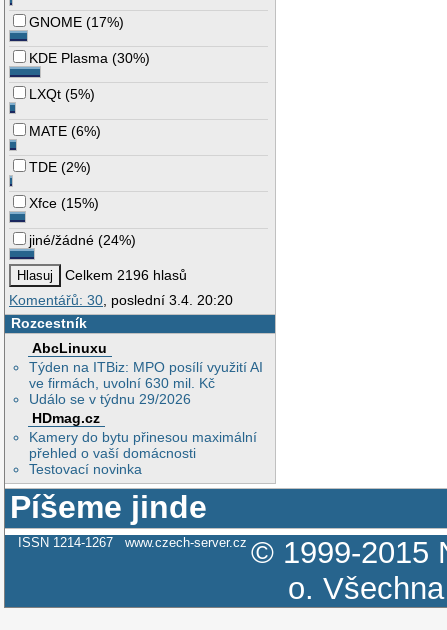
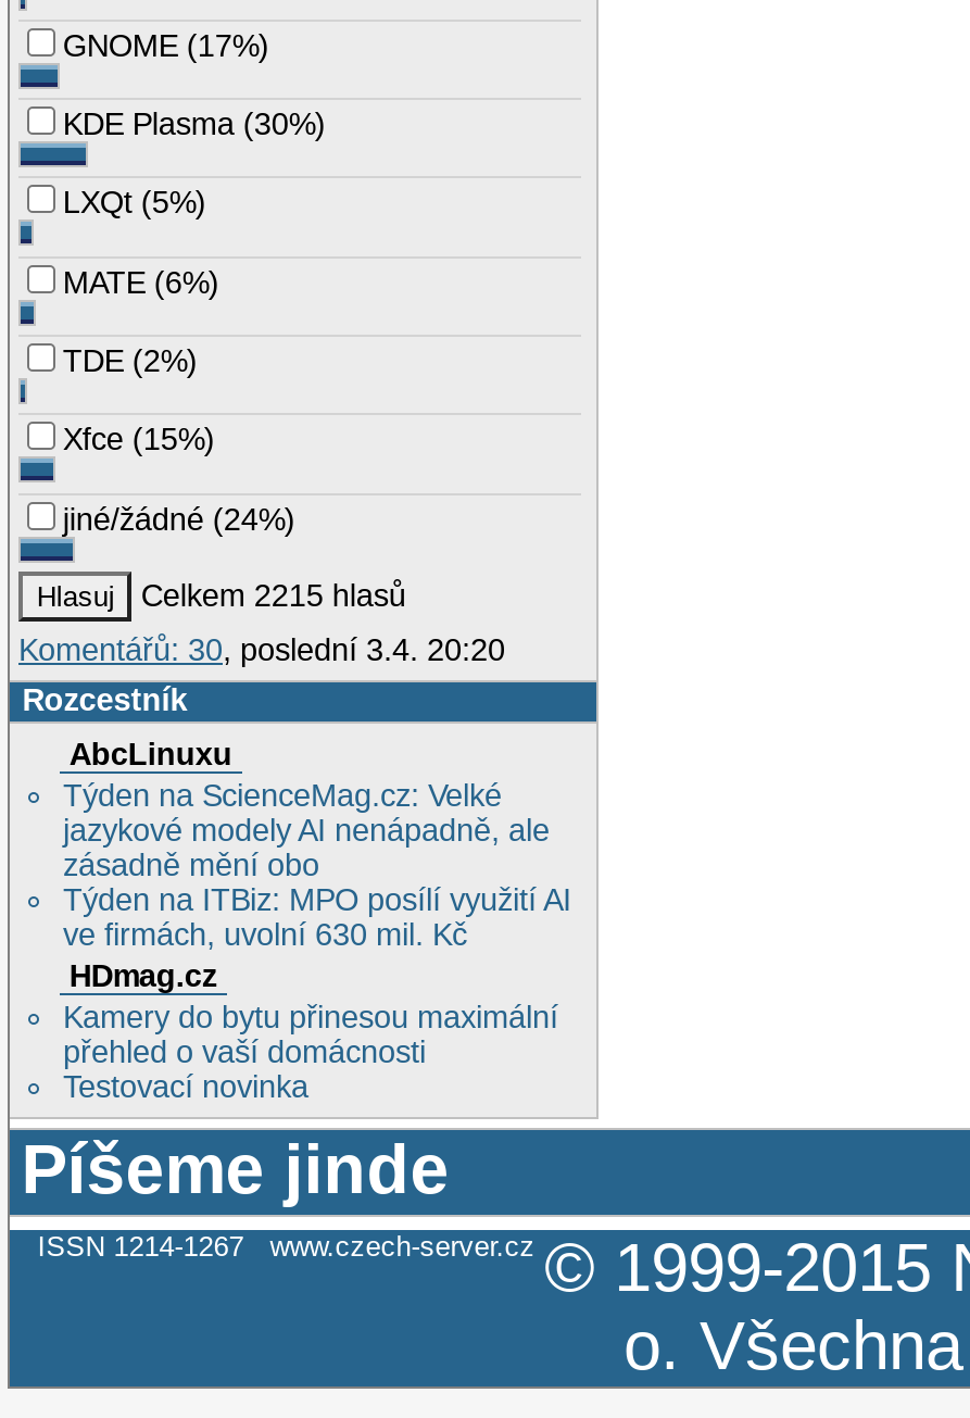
- Celkem 2196 hlasů
+ Celkem 2215 hlasů

+ Týden na ScienceMag.cz: Velké
+ jazykové modely AI nenápadně, ale
+ zásadně mění obo

moved down: Týden na ITBiz: MPO posílí využití AI | ve firmách, uvolní 630 mil. Kč

- Událo se v týdnu 29/2026
